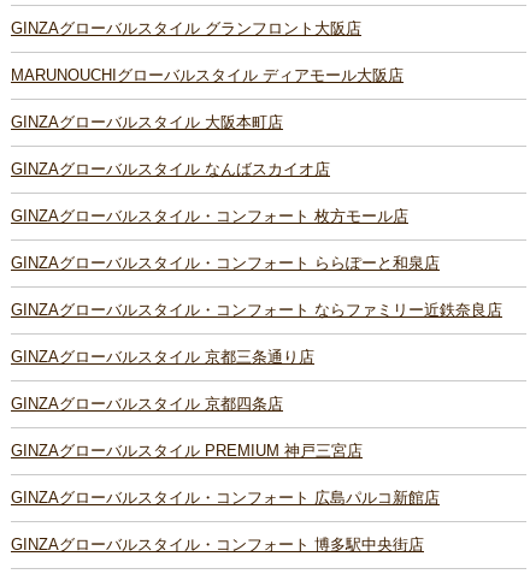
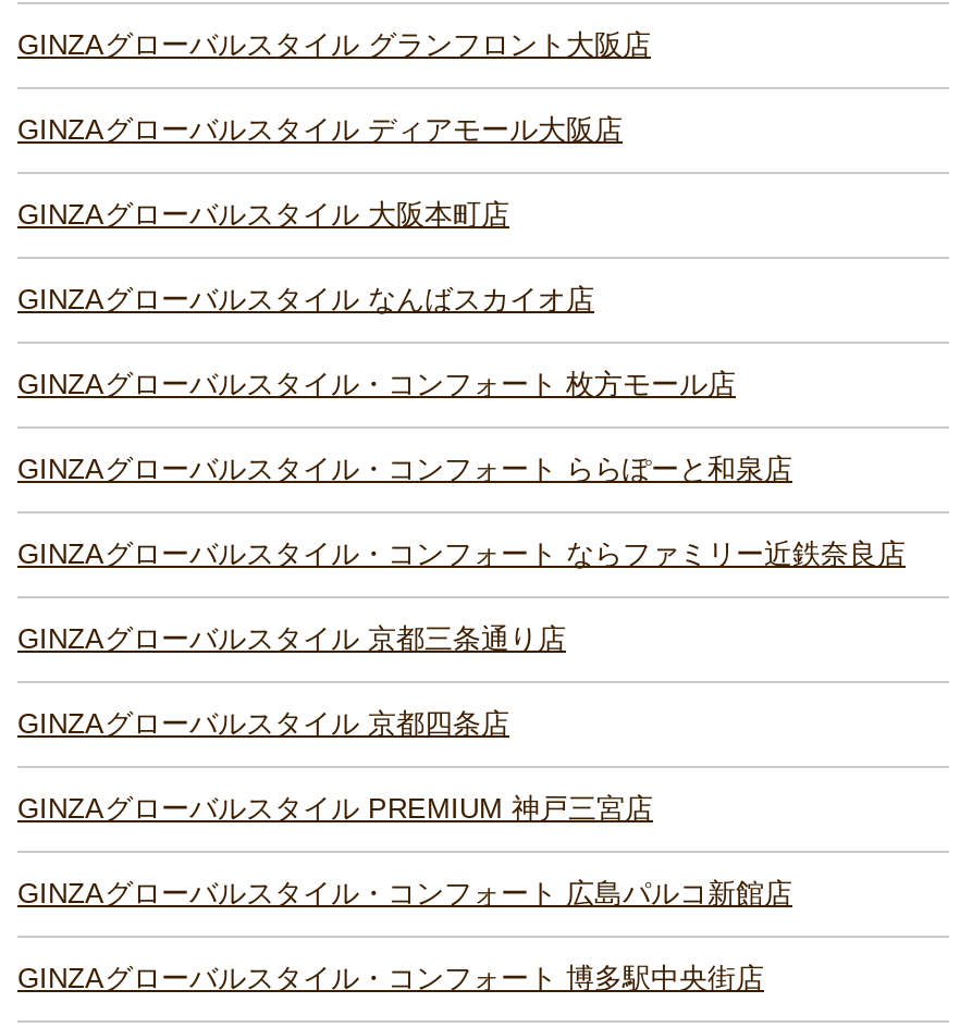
- MARUNOUCHIグローバルスタイル ディアモール大阪店
+ GINZAグローバルスタイル ディアモール大阪店
